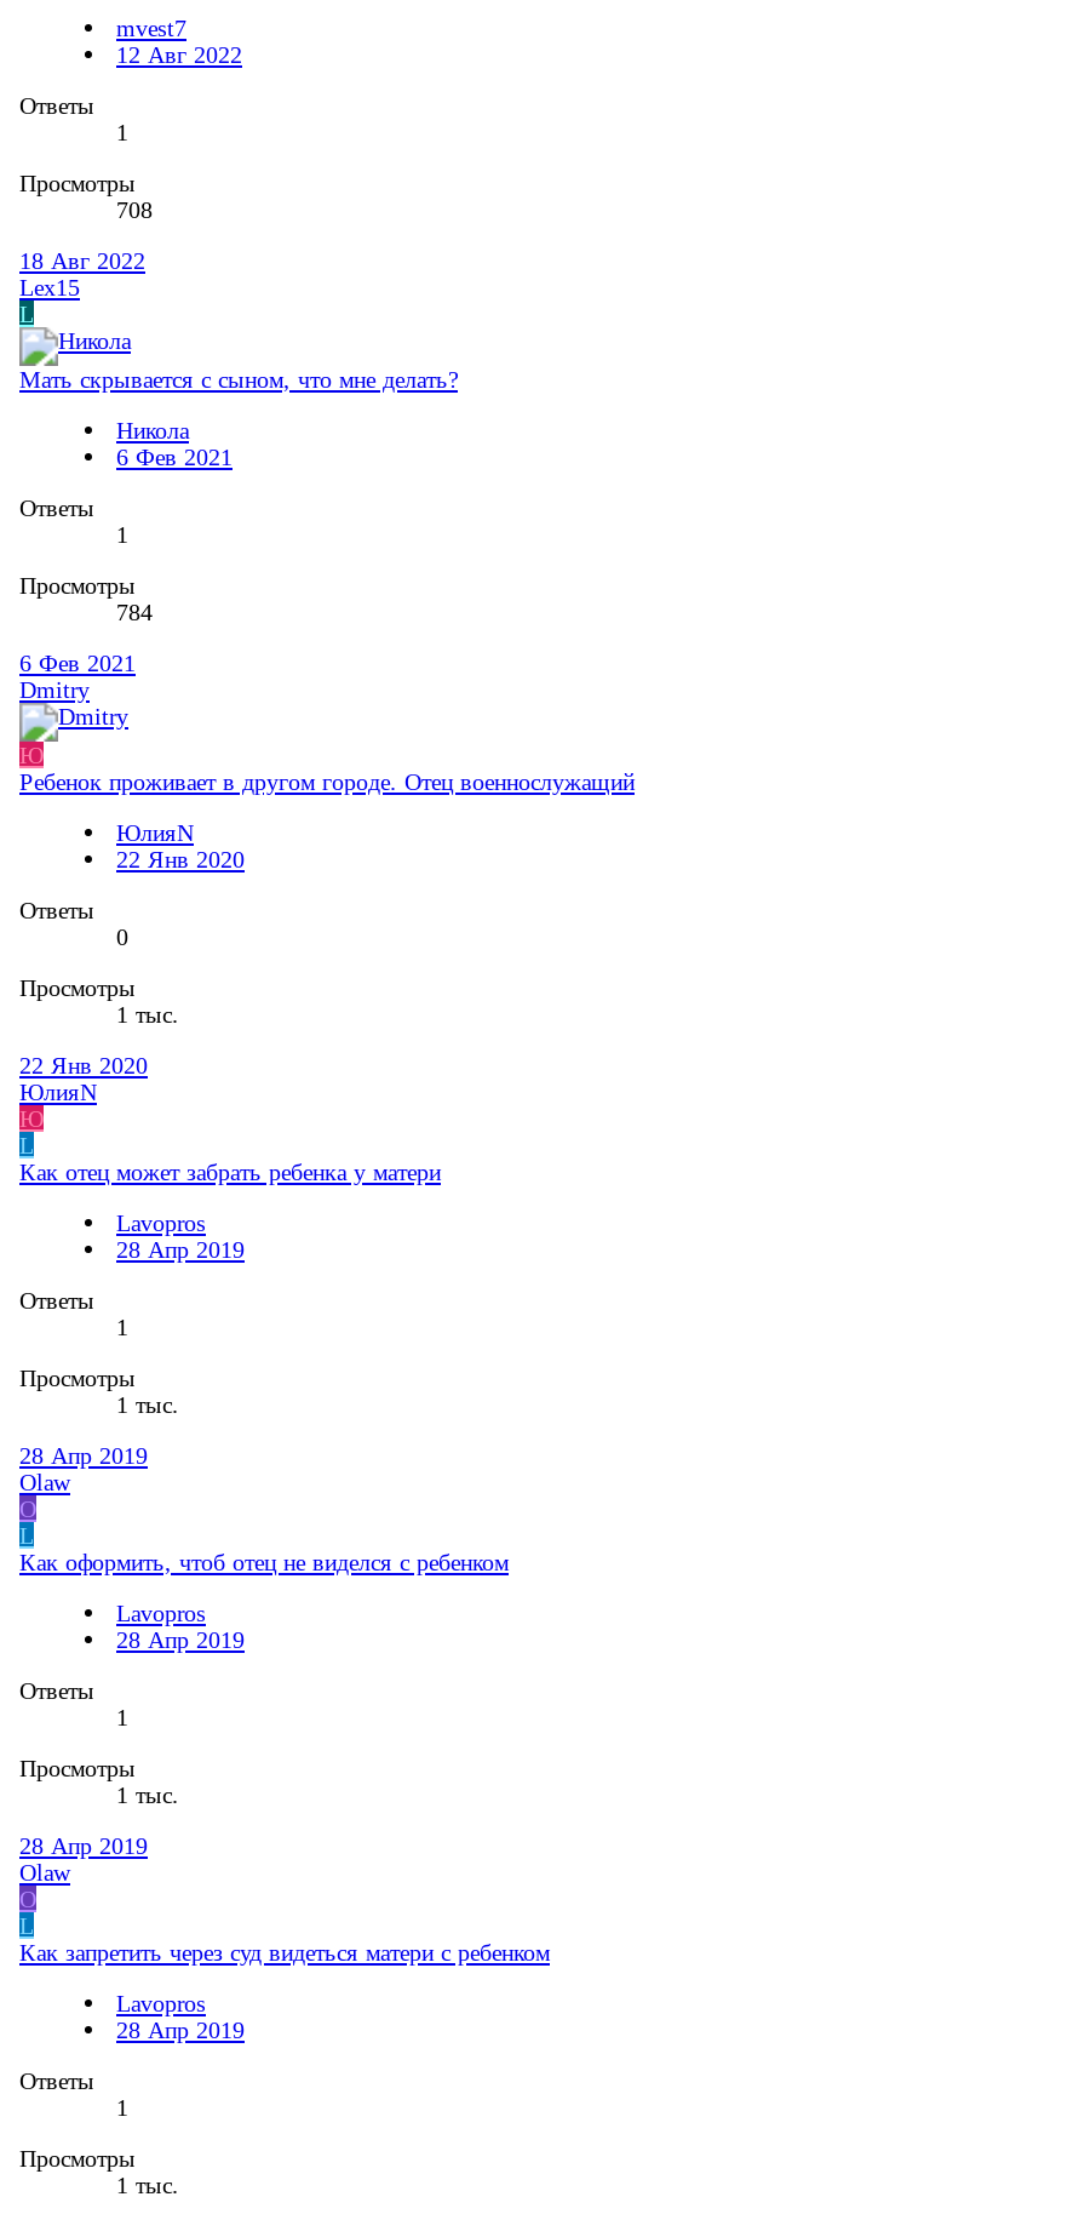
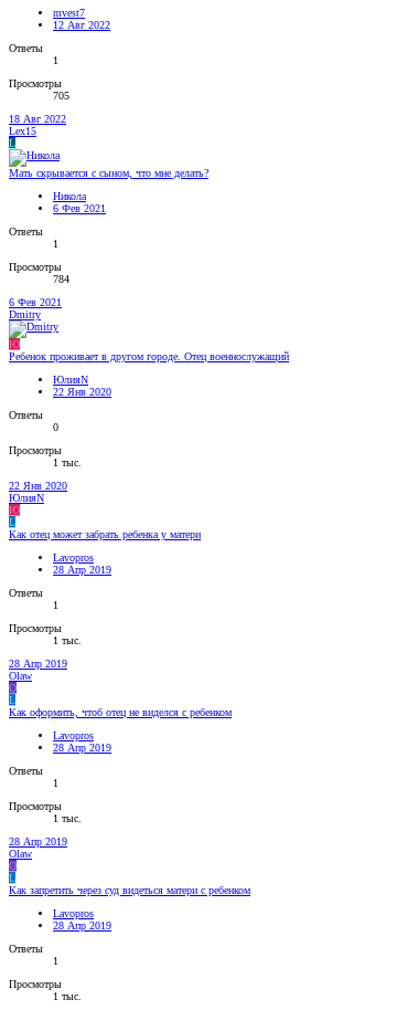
- 708
+ 705
